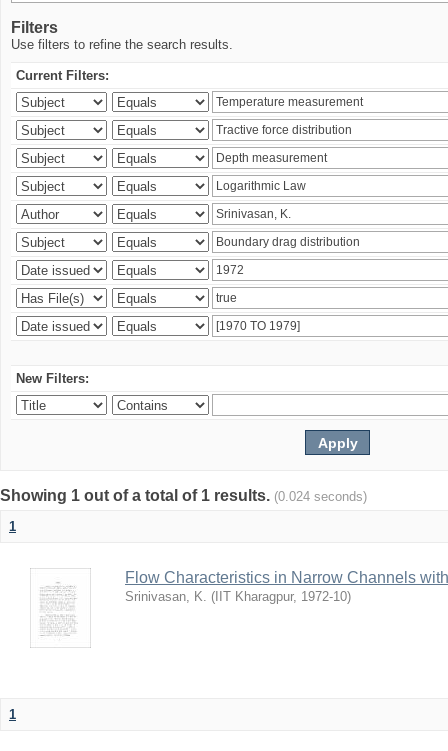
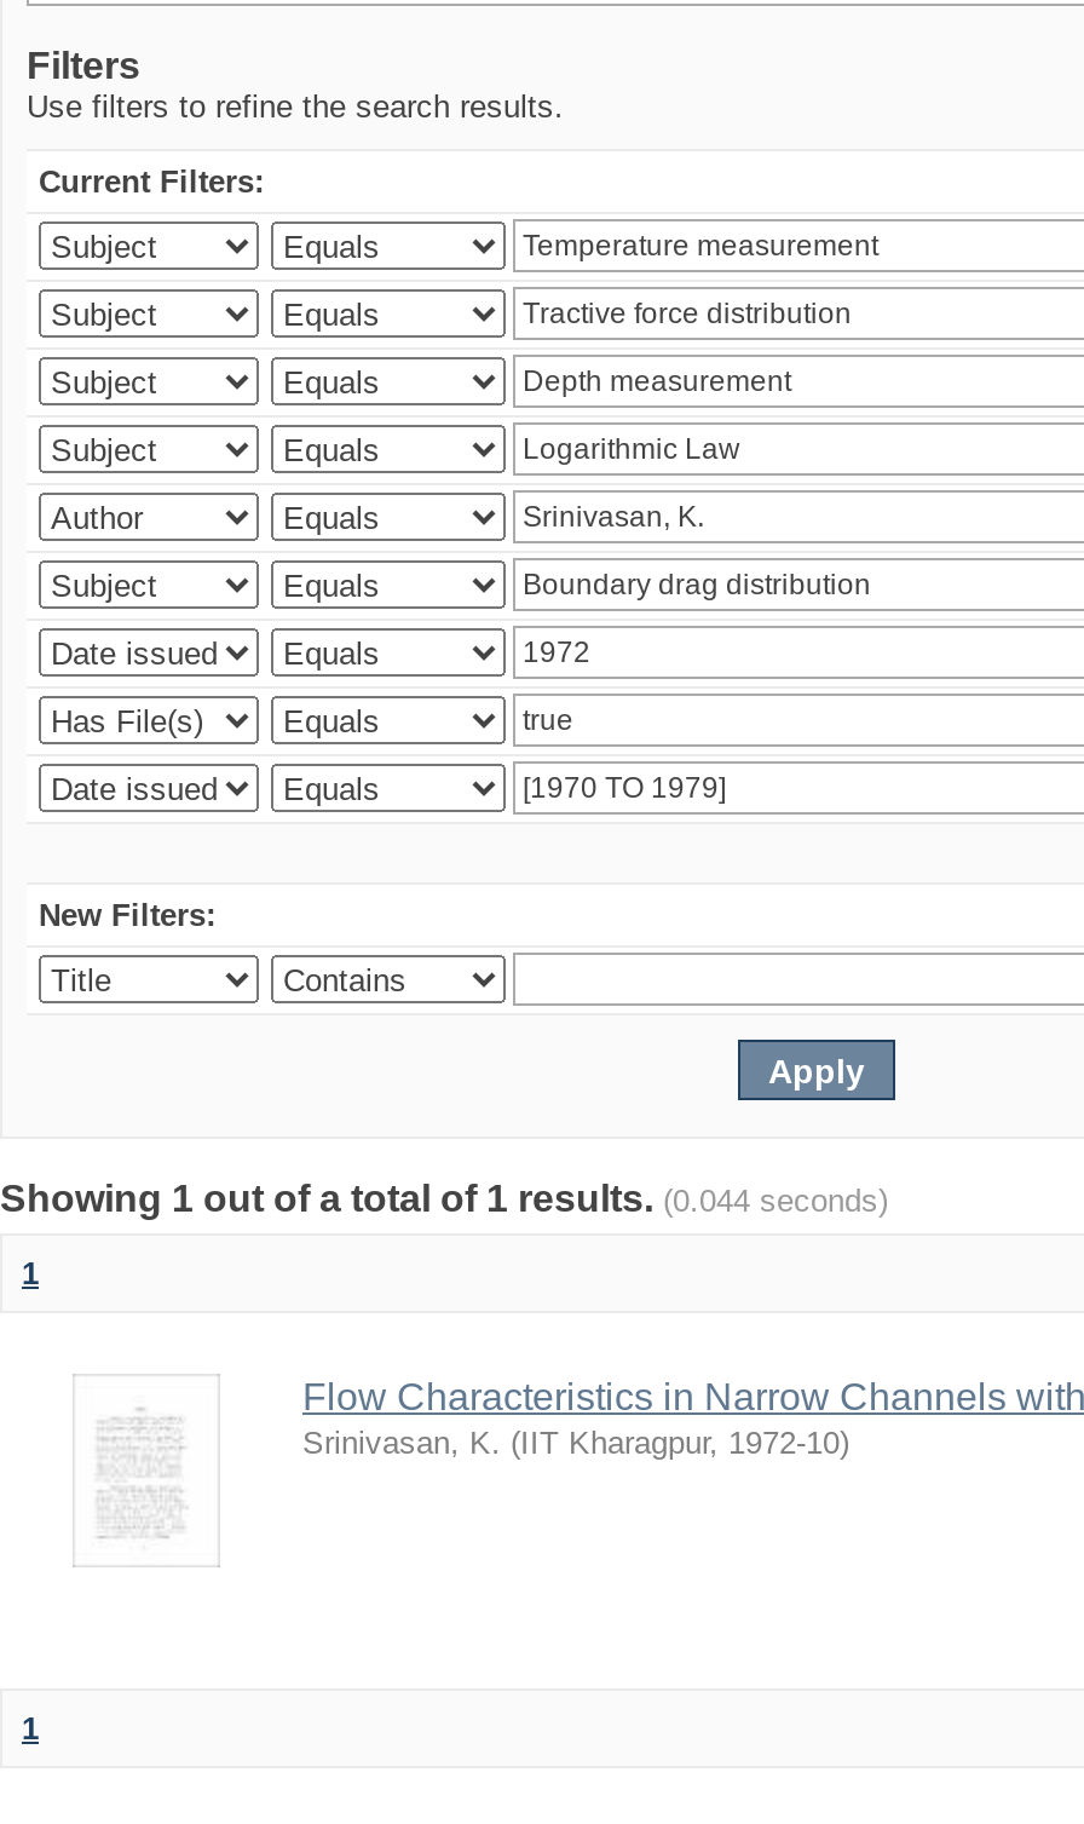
- Showing 1 out of a total of 1 results. (0.024 seconds)
+ Showing 1 out of a total of 1 results. (0.044 seconds)
